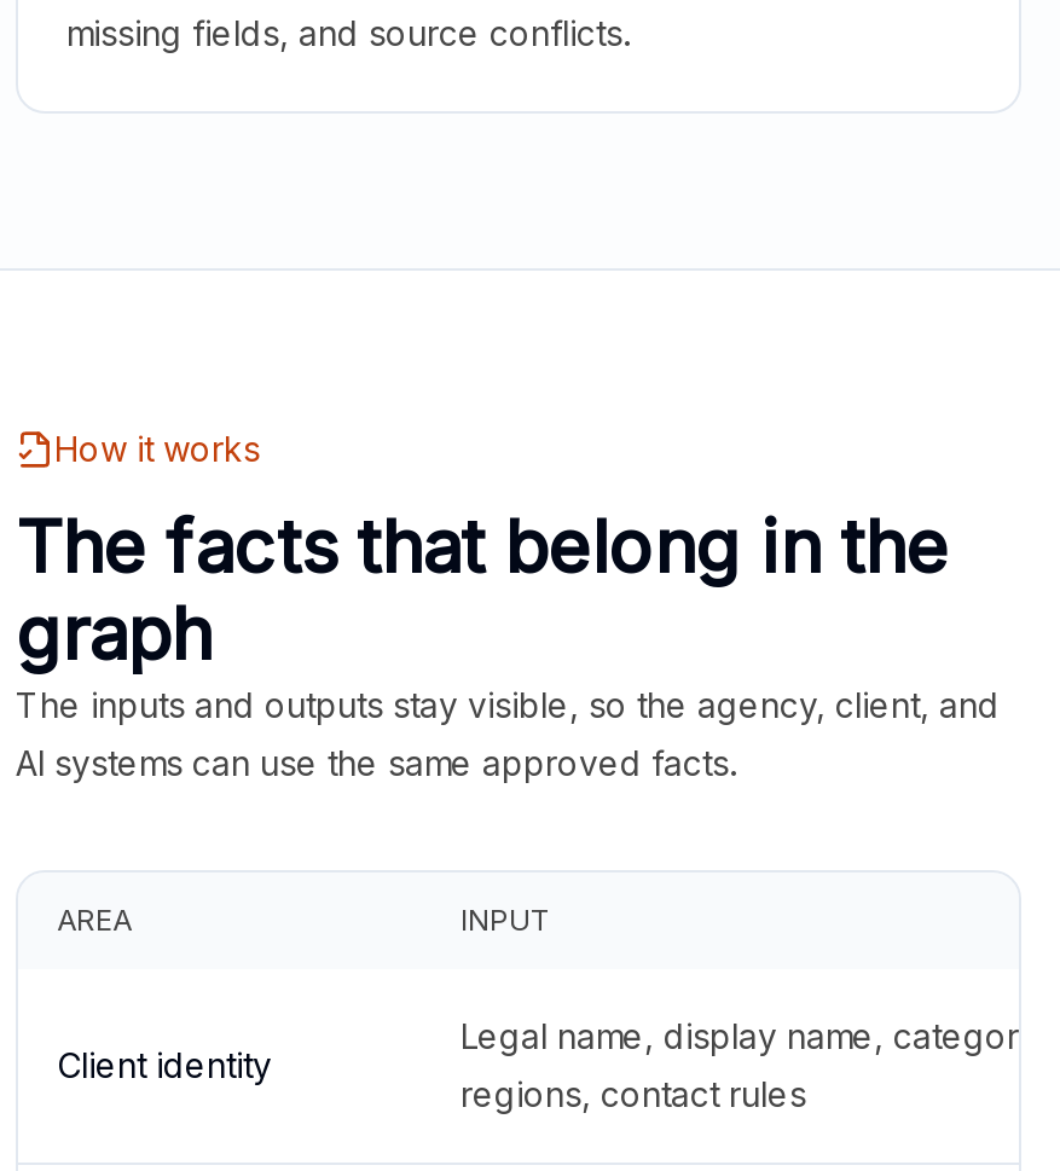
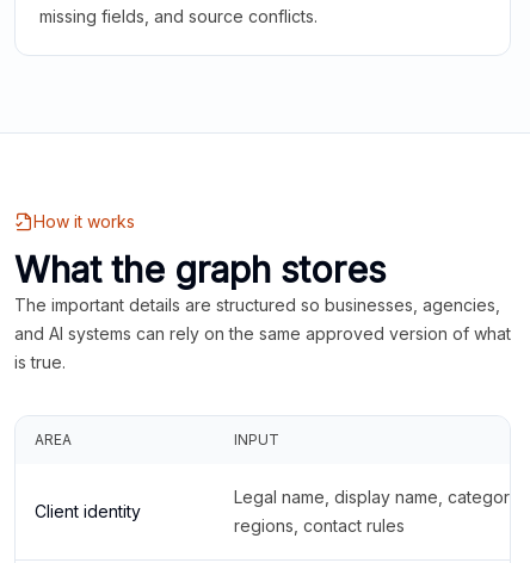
- The facts that belong in the
- graph
- The inputs and outputs stay visible, so the agency, client, and
- AI systems can use the same approved facts.
+ What the graph stores
+ The important details are structured so businesses, agencies,
+ and AI systems can rely on the same approved version of what
+ is true.
